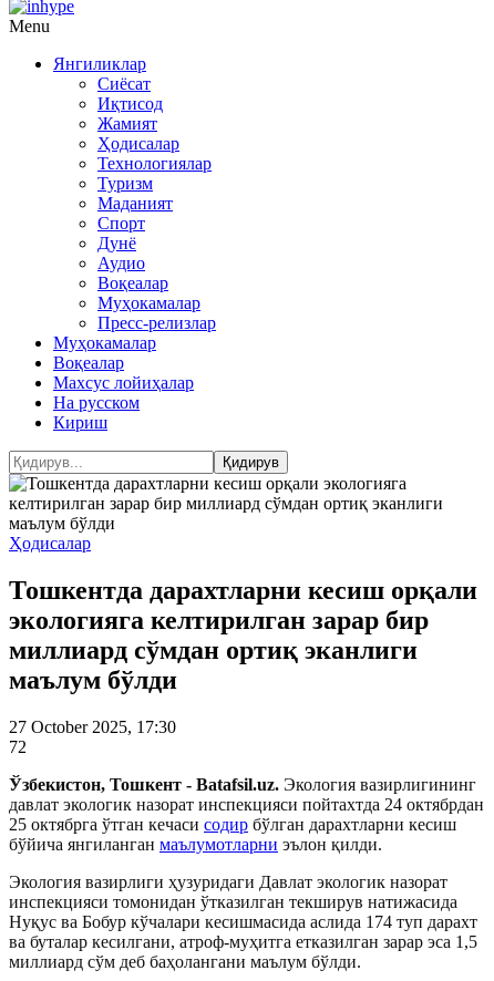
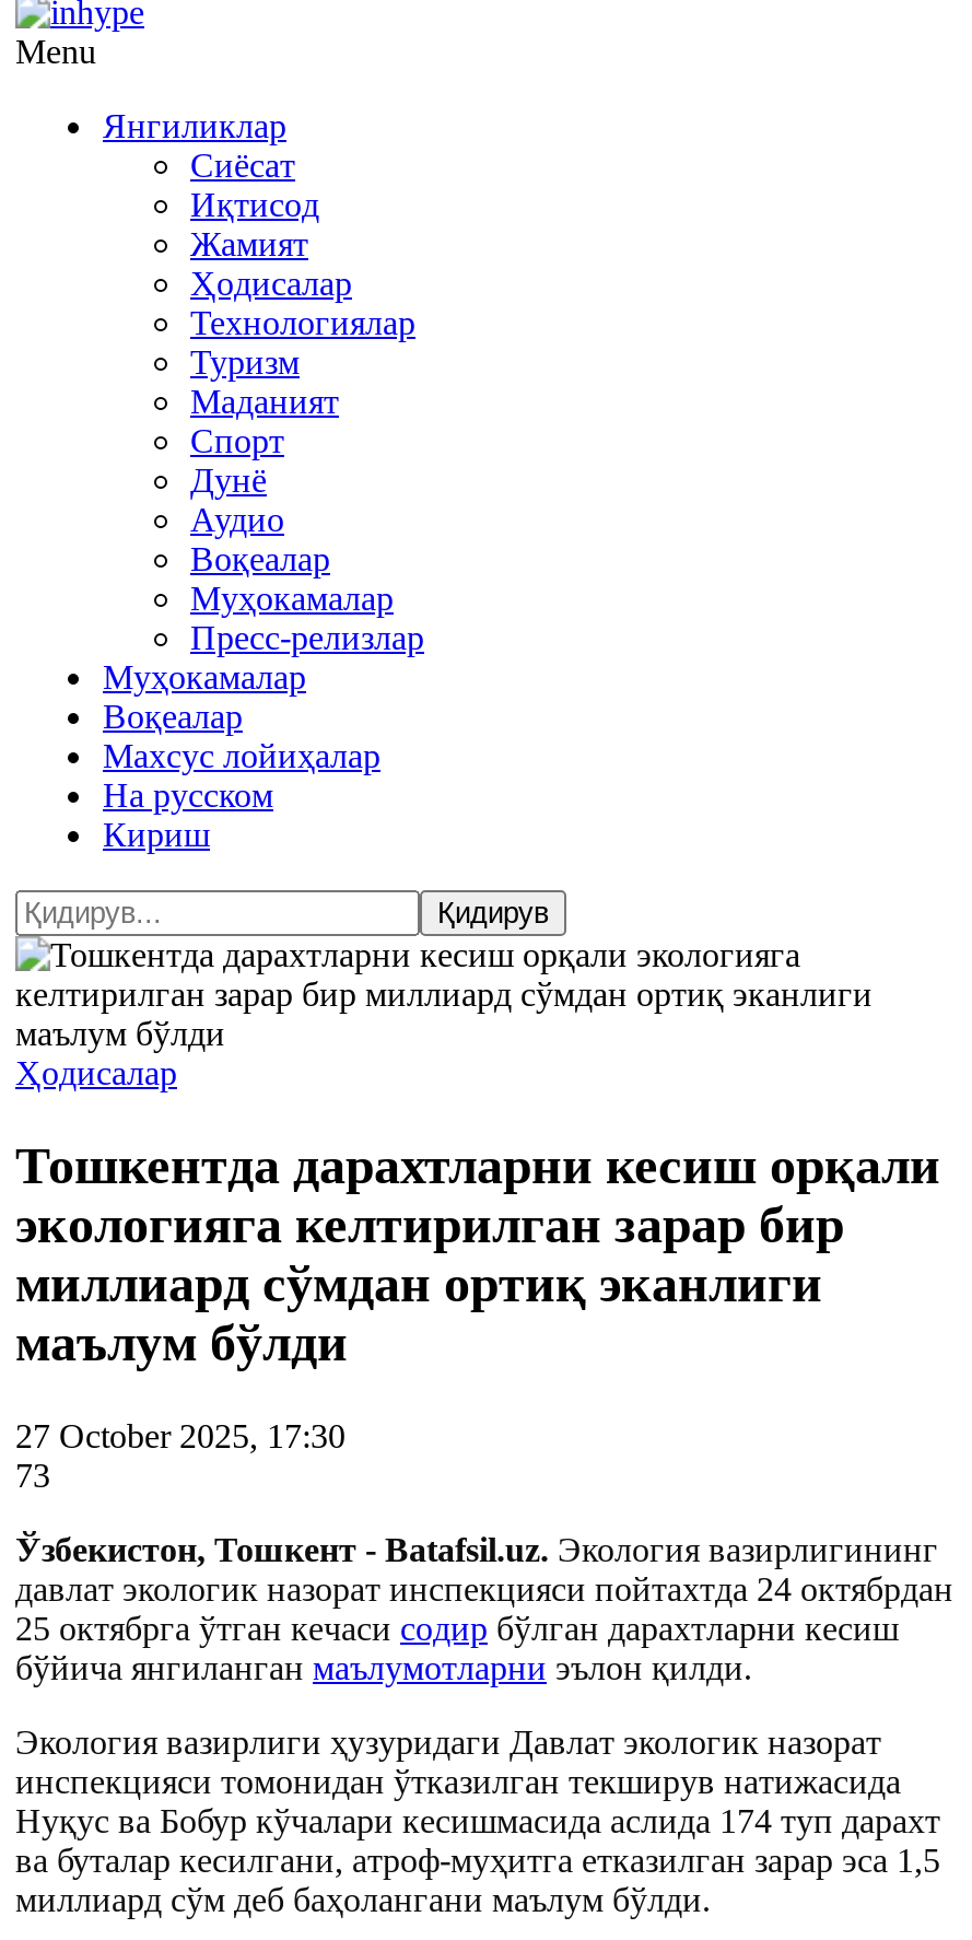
- 72
+ 73
